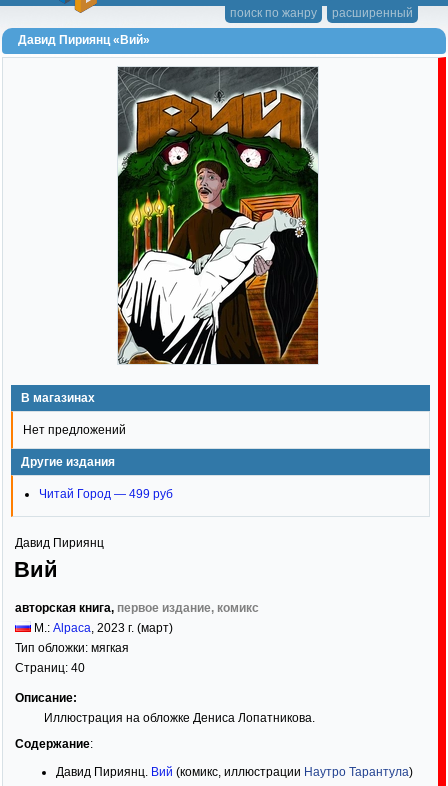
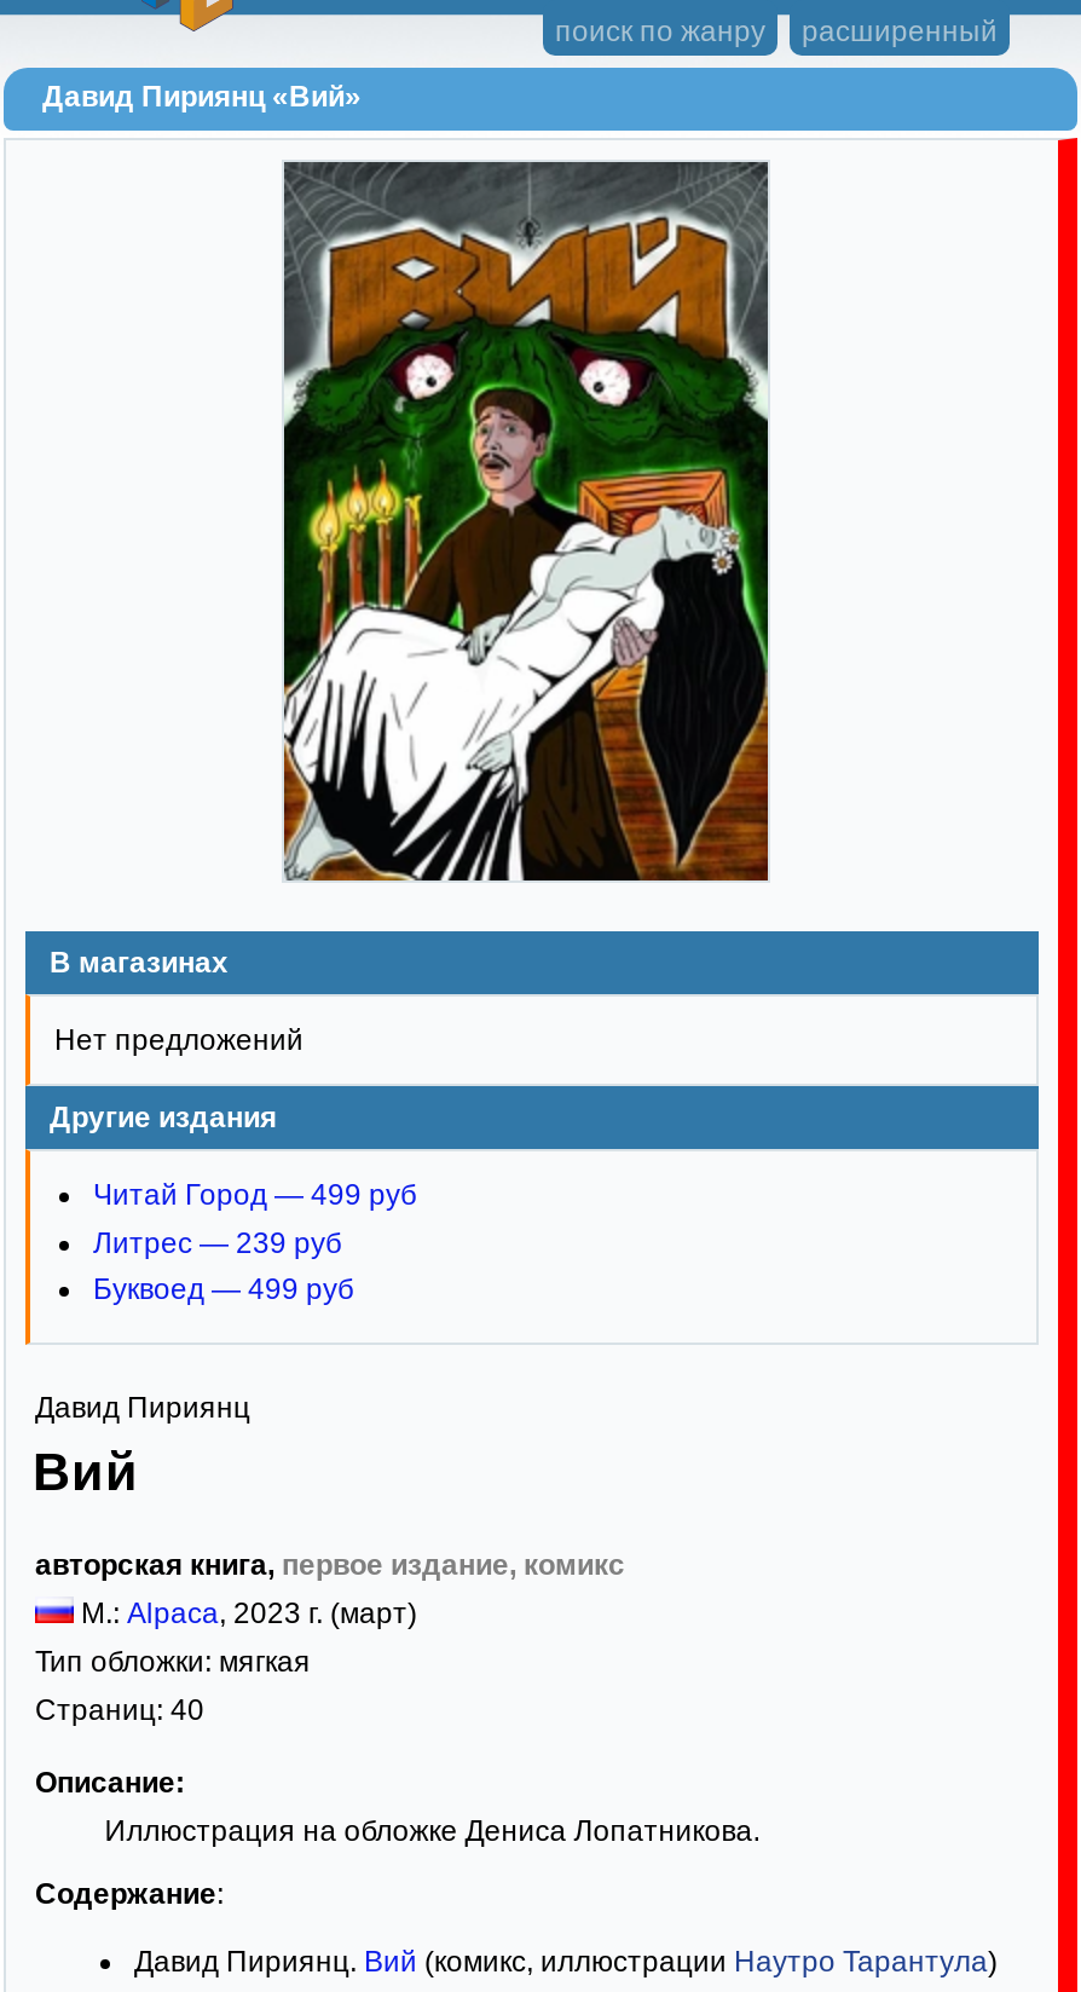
+ Литрес — 239 руб
+ Буквоед — 499 руб
